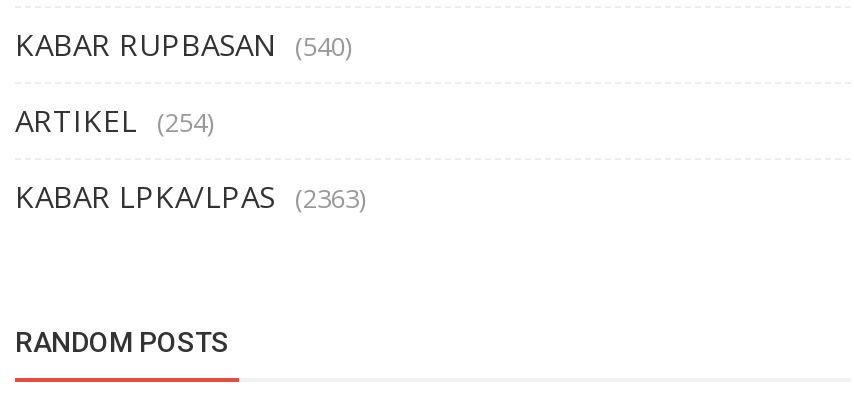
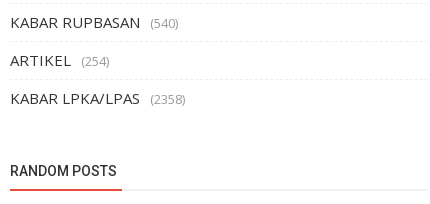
- KABAR LPKA/LPAS (2363)
+ KABAR LPKA/LPAS (2358)
